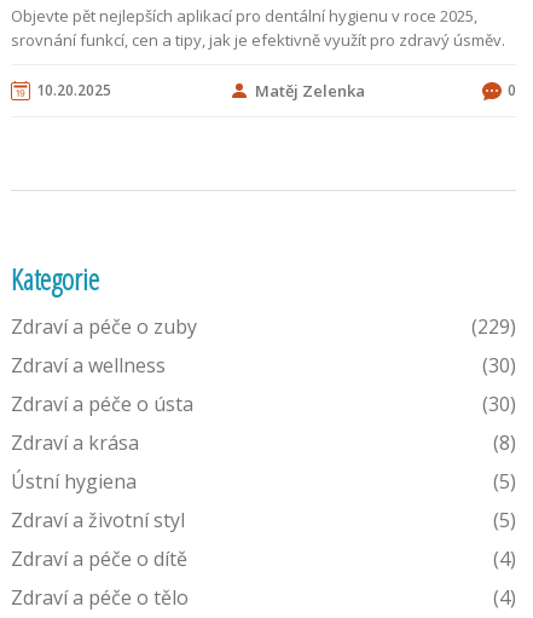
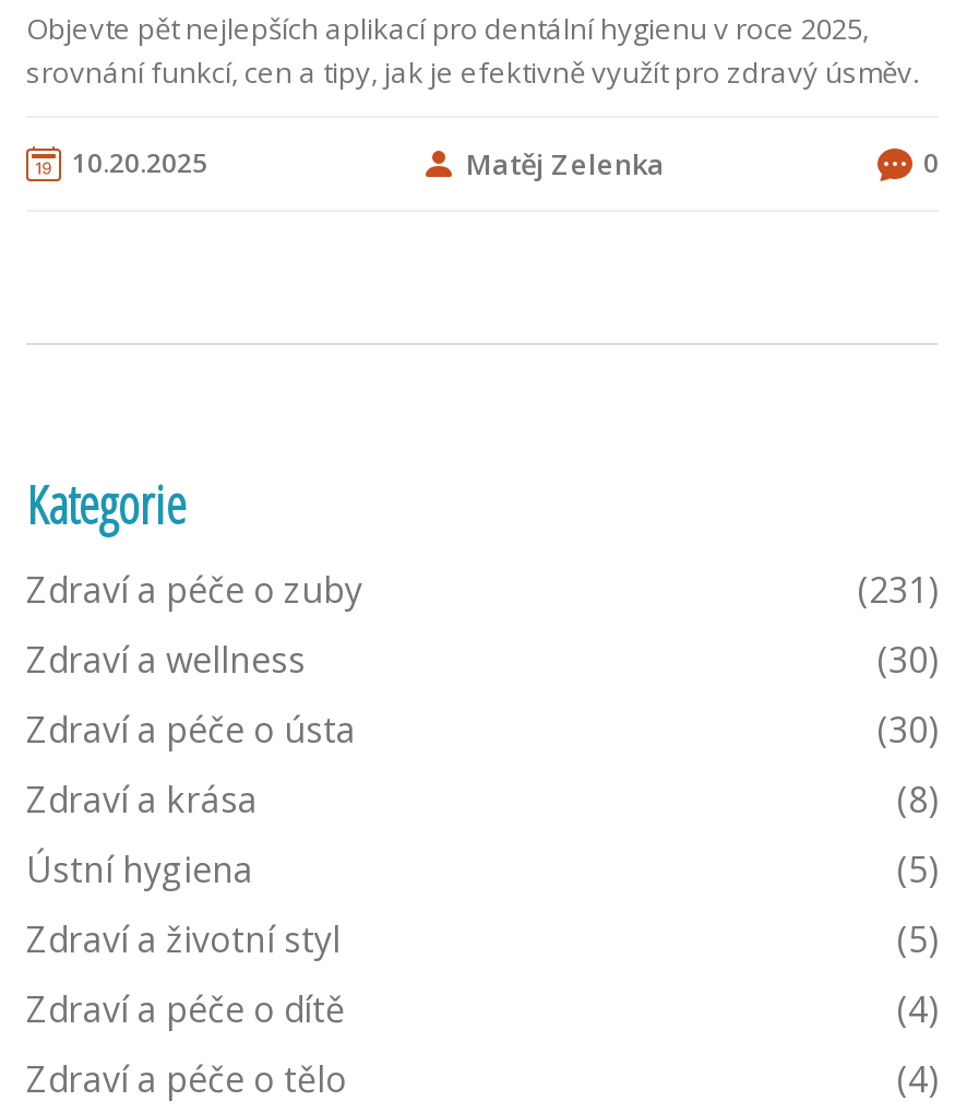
- (229)
+ (231)
